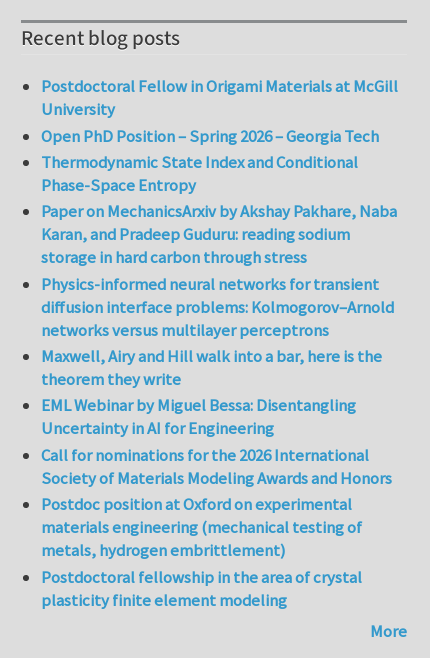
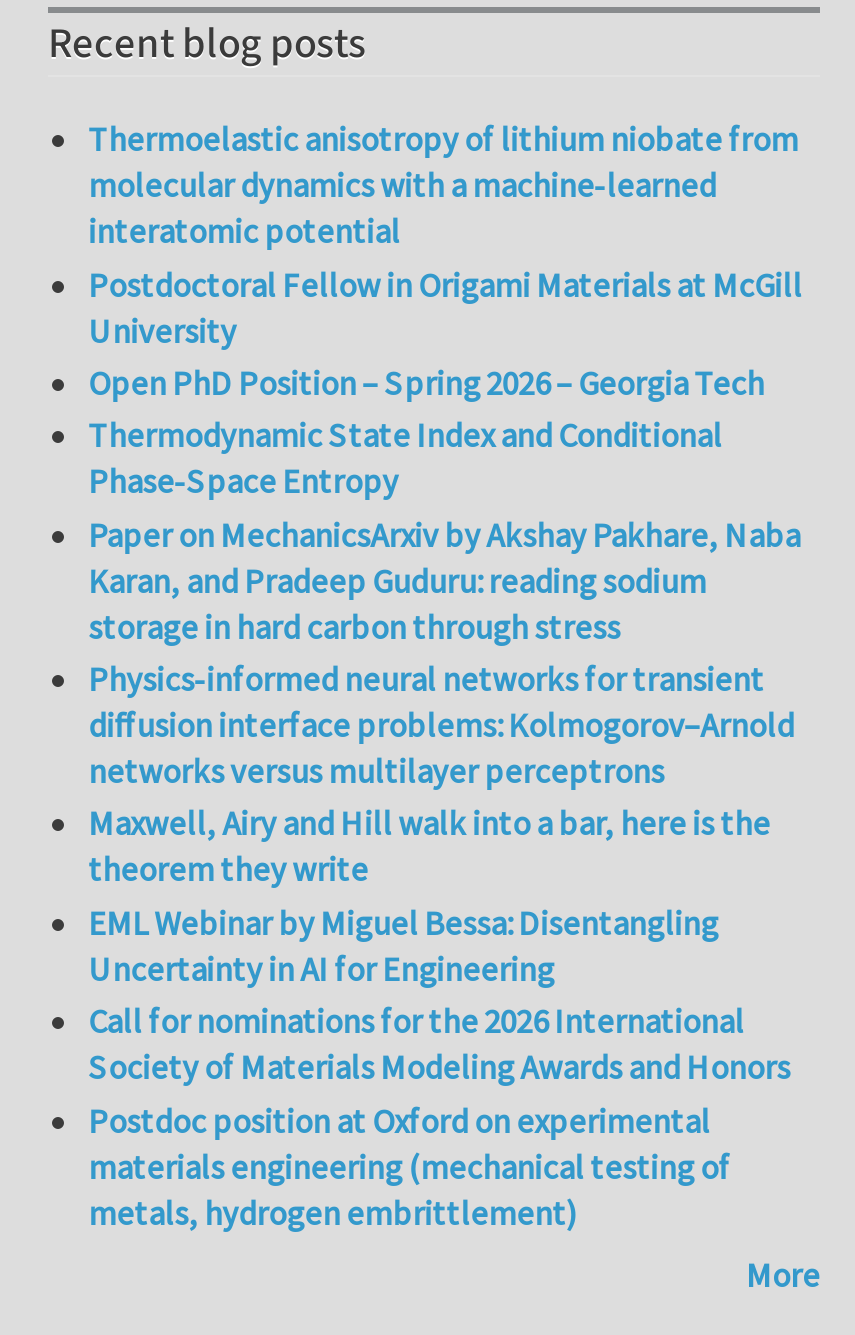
+ Thermoelastic anisotropy of lithium niobate from
+ molecular dynamics with a machine-learned
+ interatomic potential

moved down: Postdoctoral Fellow in Origami Materials at McGill | University | Open PhD Position – Spring 2026 – Georgia Tech | ... | materials engineering (mechanical testing of | metals, hydrogen embrittlement)

- Postdoctoral fellowship in the area of crystal
- plasticity finite element modeling
